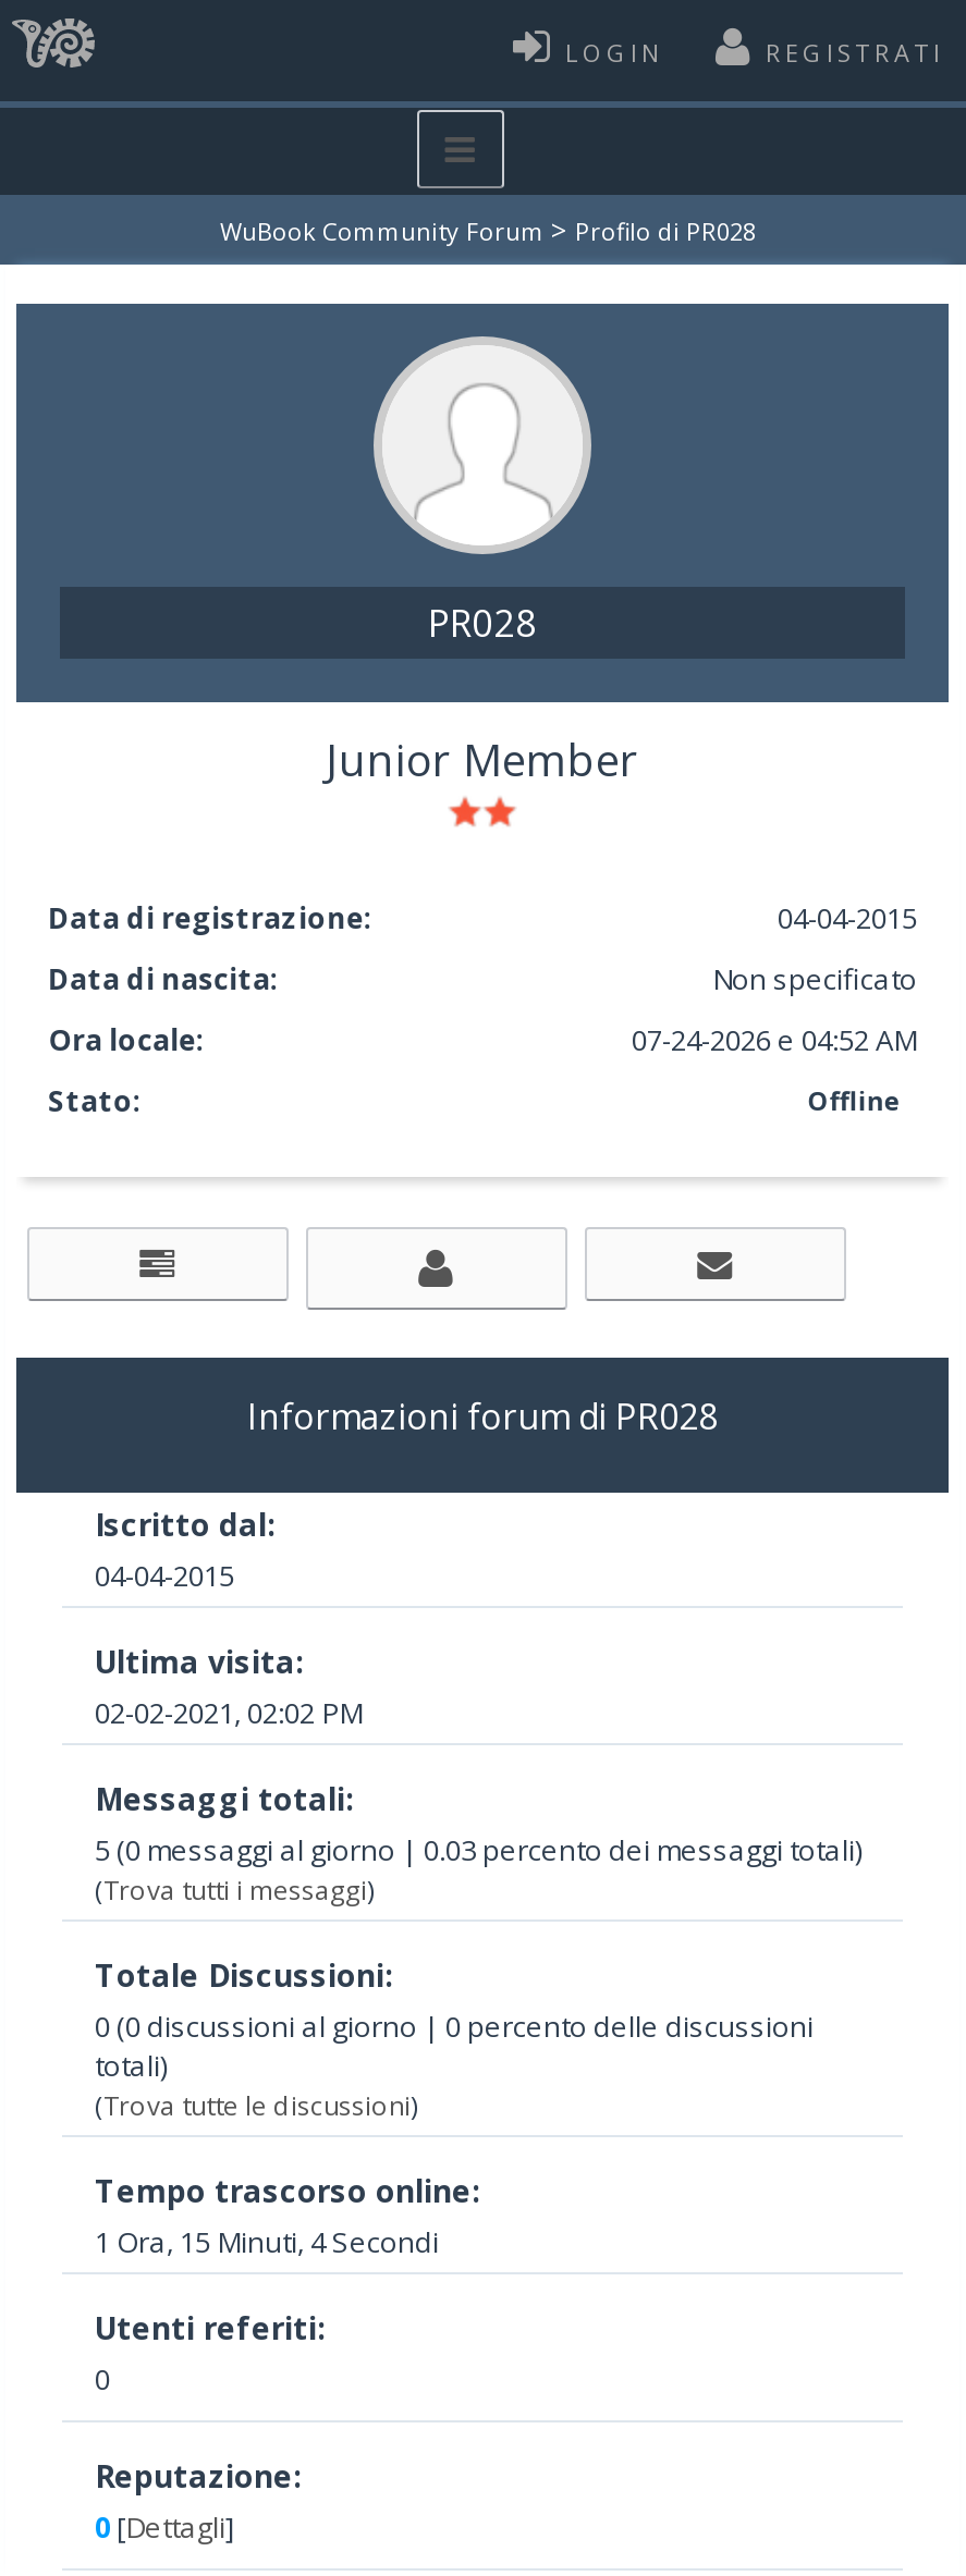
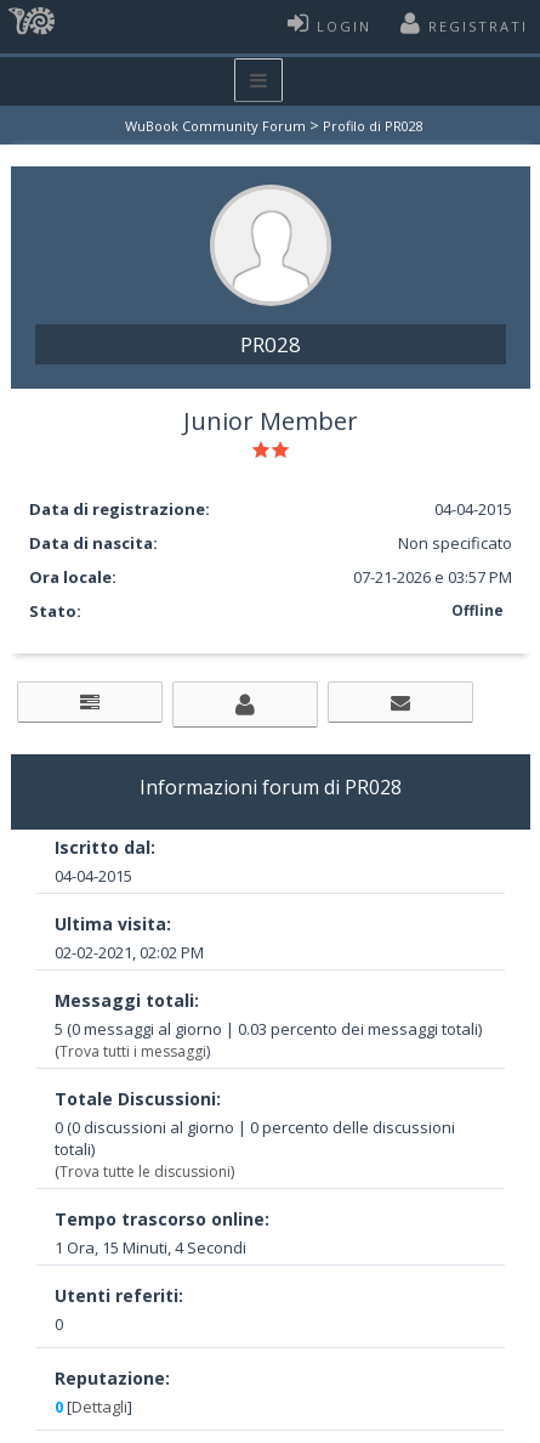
- 07-24-2026 e 04:52 AM
+ 07-21-2026 e 03:57 PM
